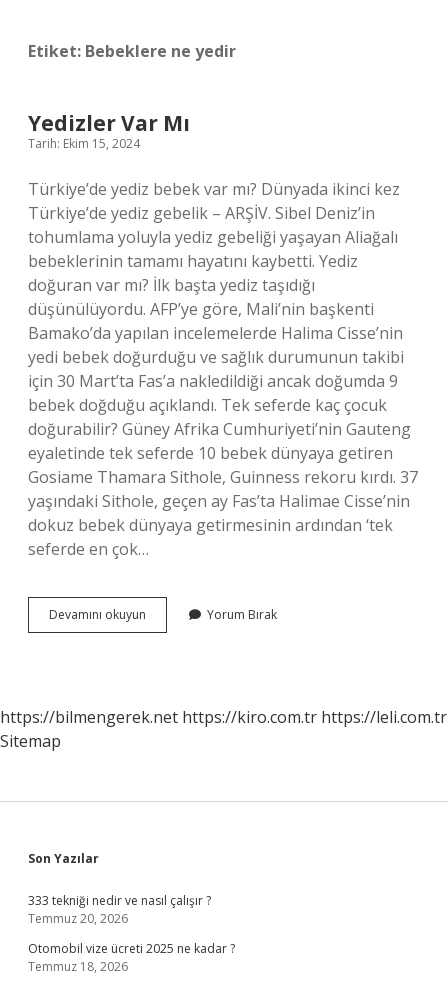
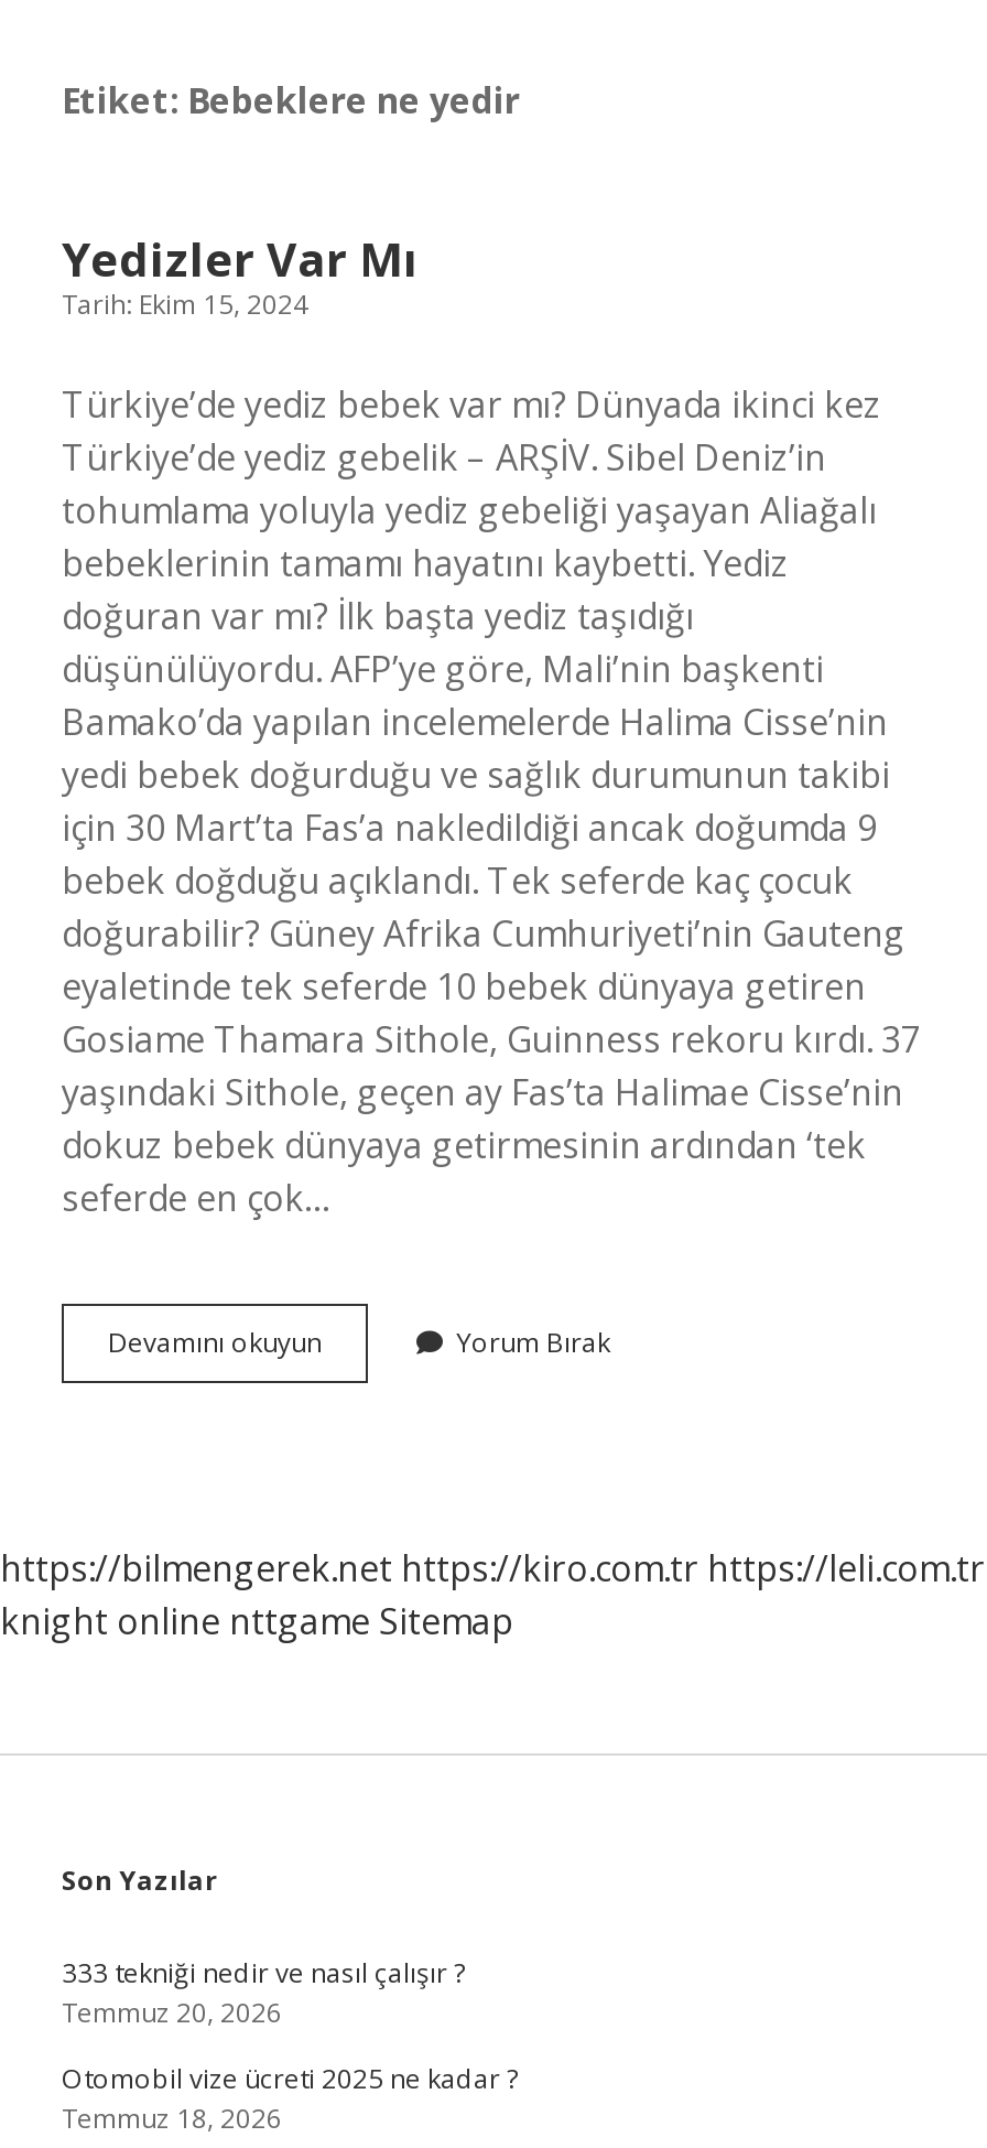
- Sitemap
+ knight online nttgame Sitemap
